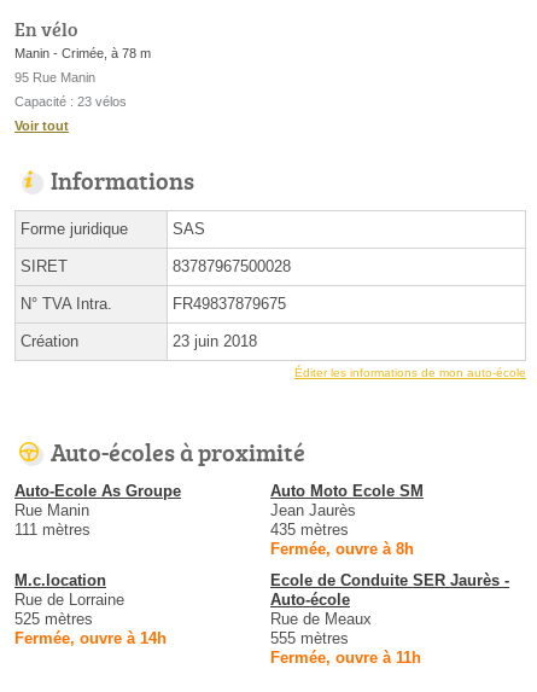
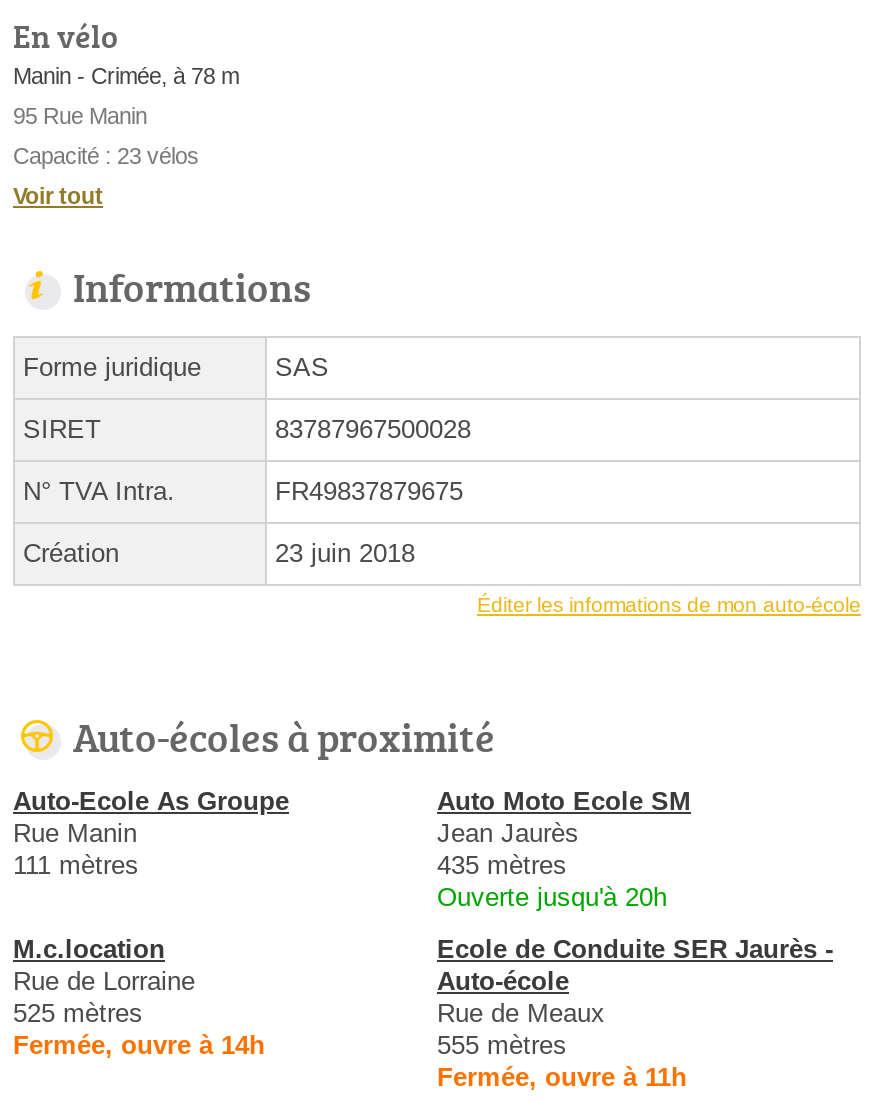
- Fermée, ouvre à 8h
+ Ouverte jusqu'à 20h
